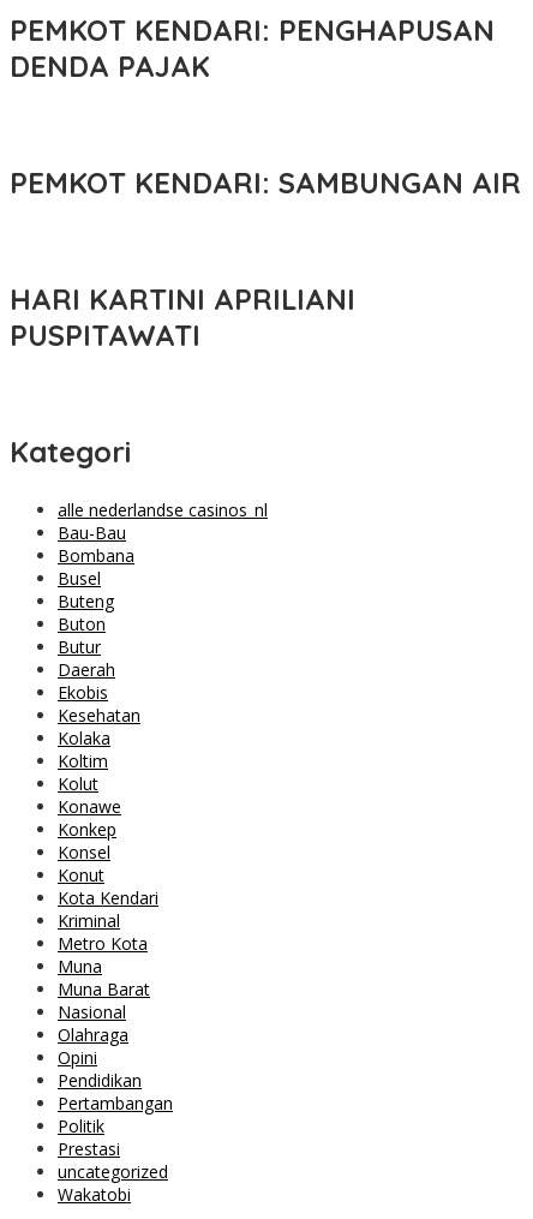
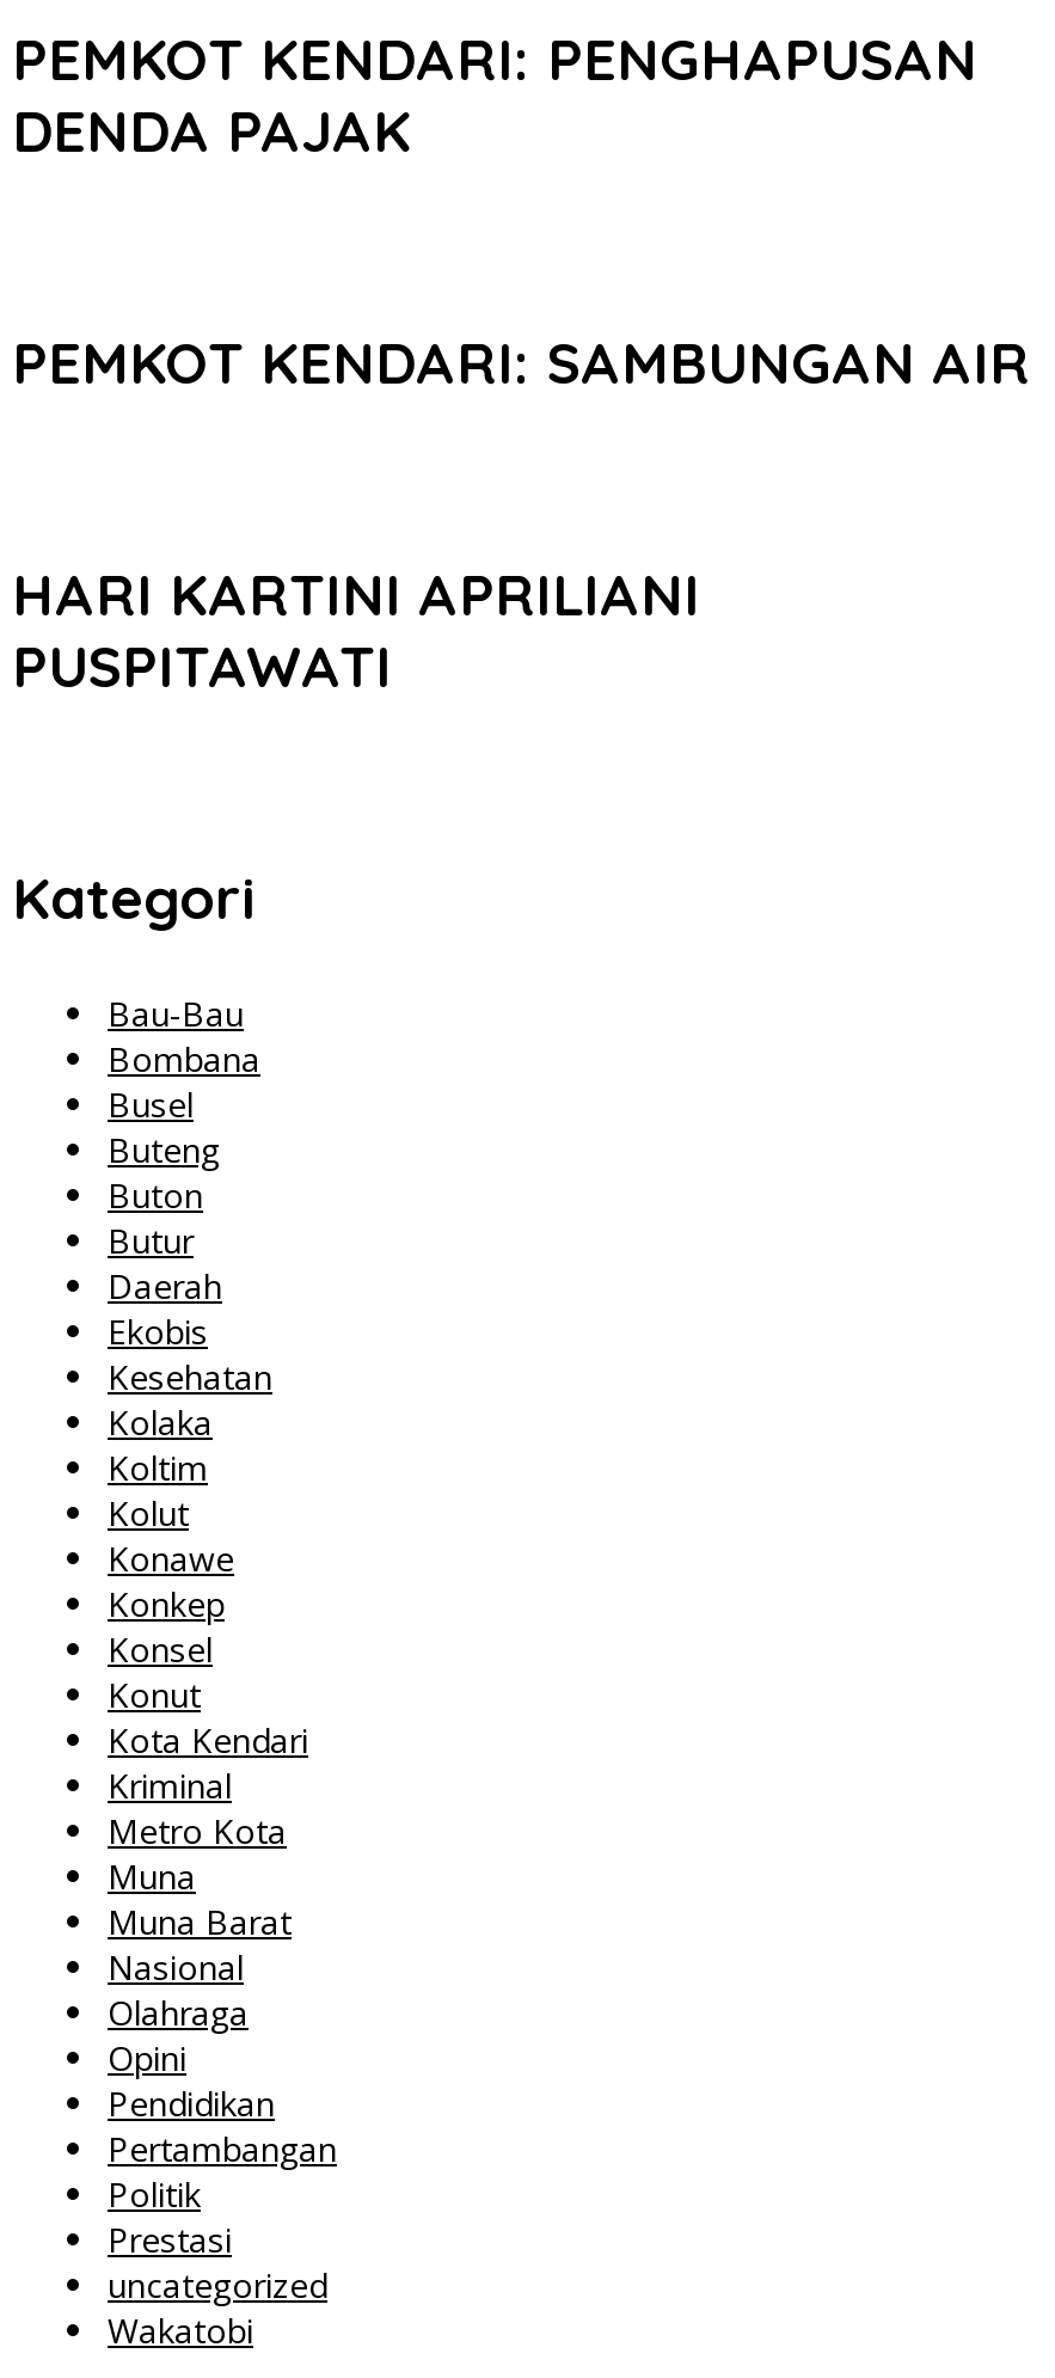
- alle nederlandse casinos_nl
